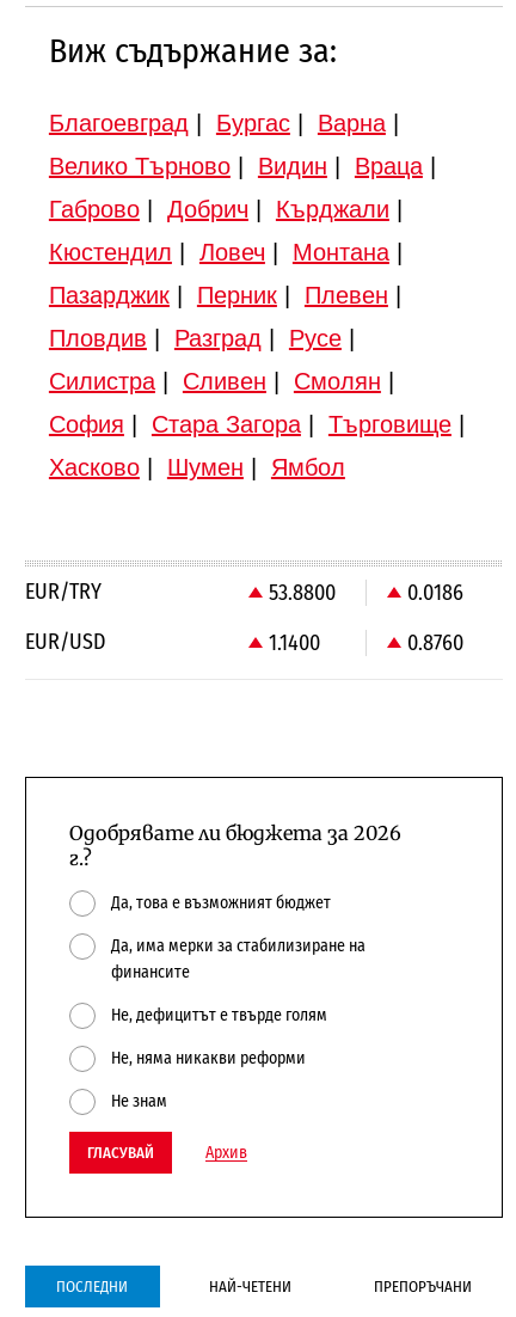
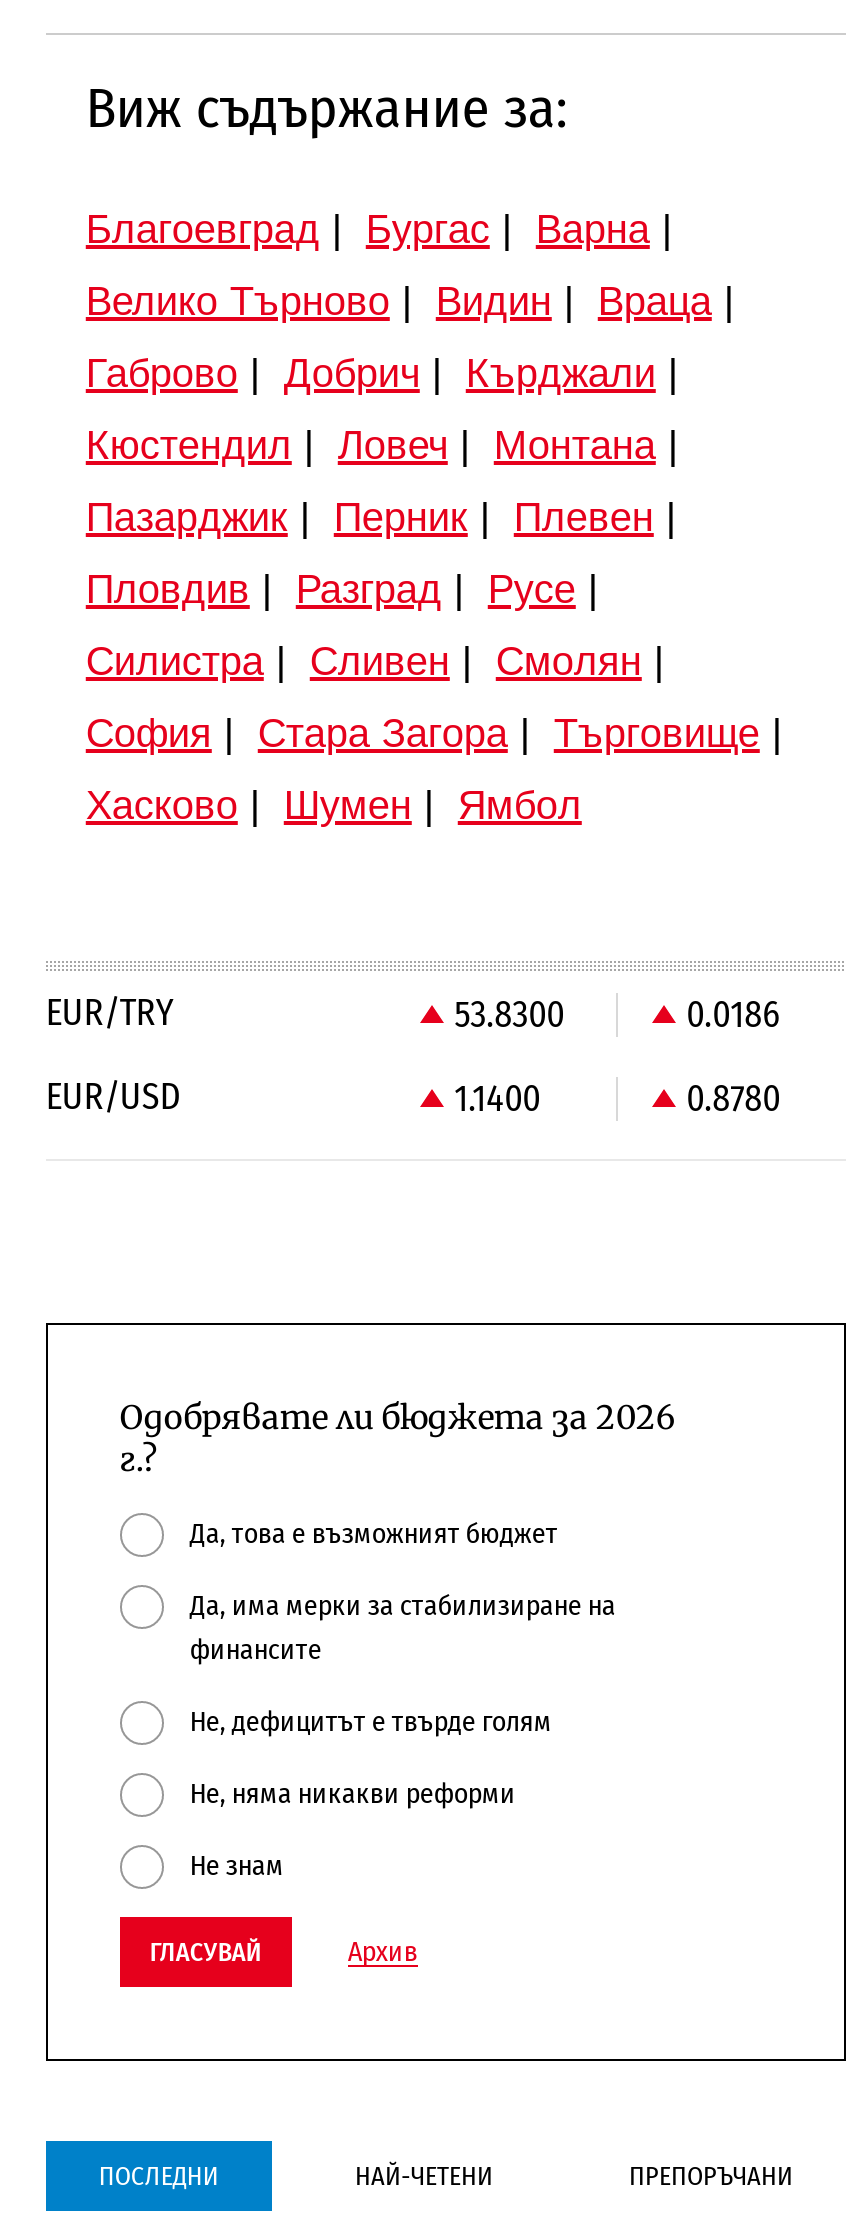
- 53.8800
+ 53.8300

- 0.8760
+ 0.8780
